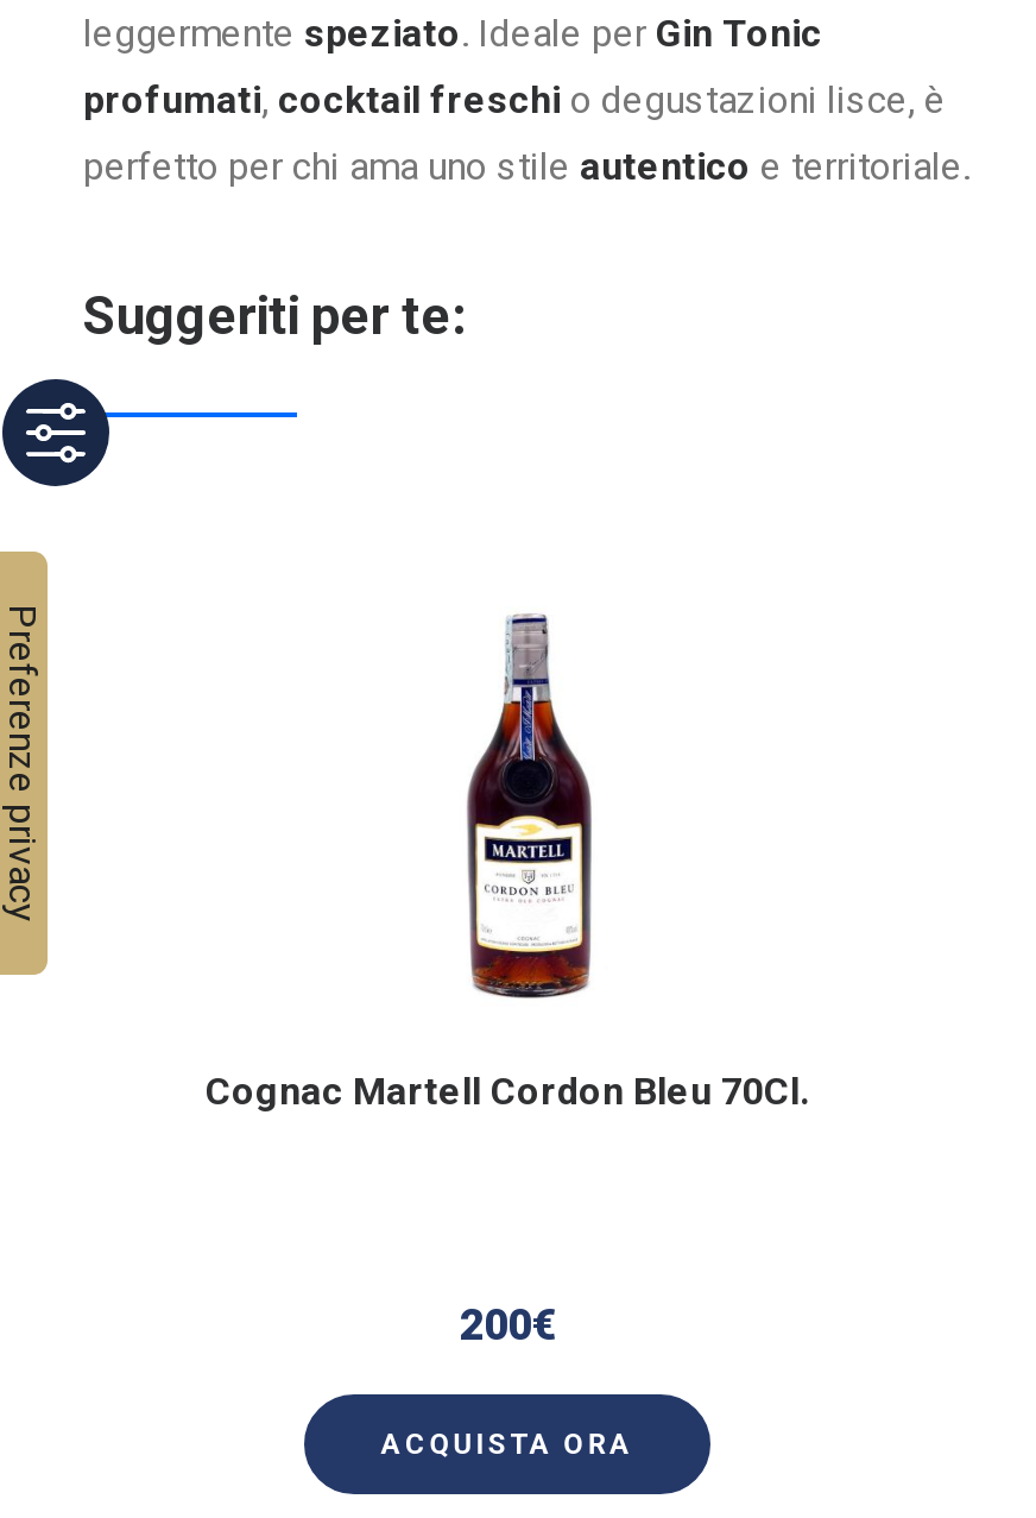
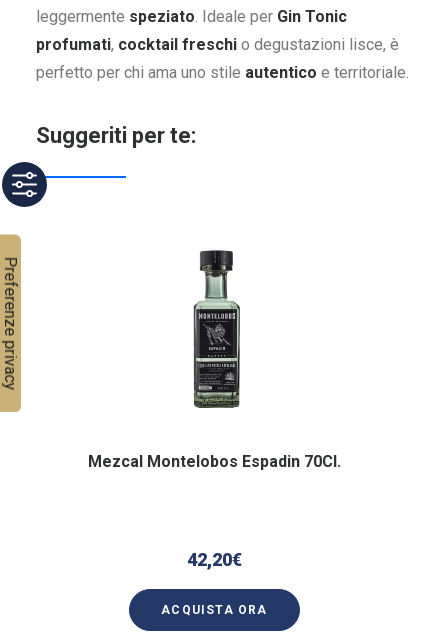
- [image]
- Cognac Martell Cordon Bleu 70Cl.
+ [image]
+ Mezcal Montelobos Espadin 70Cl.

- 200€
+ 42,20€
